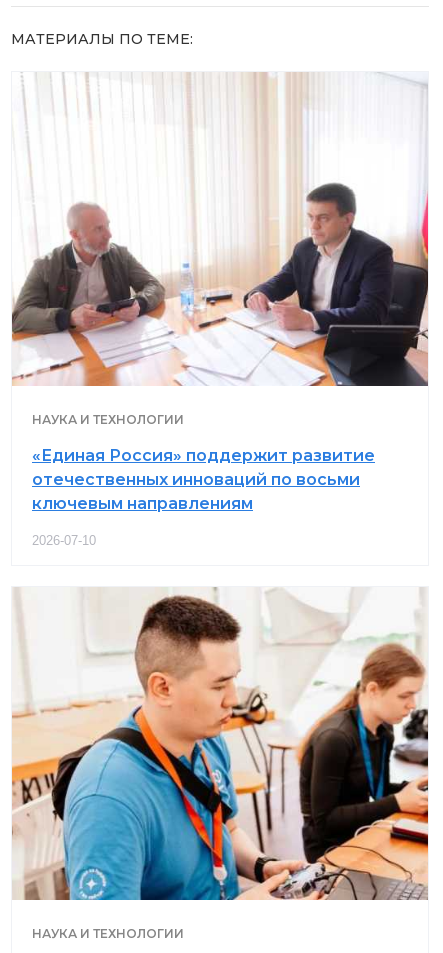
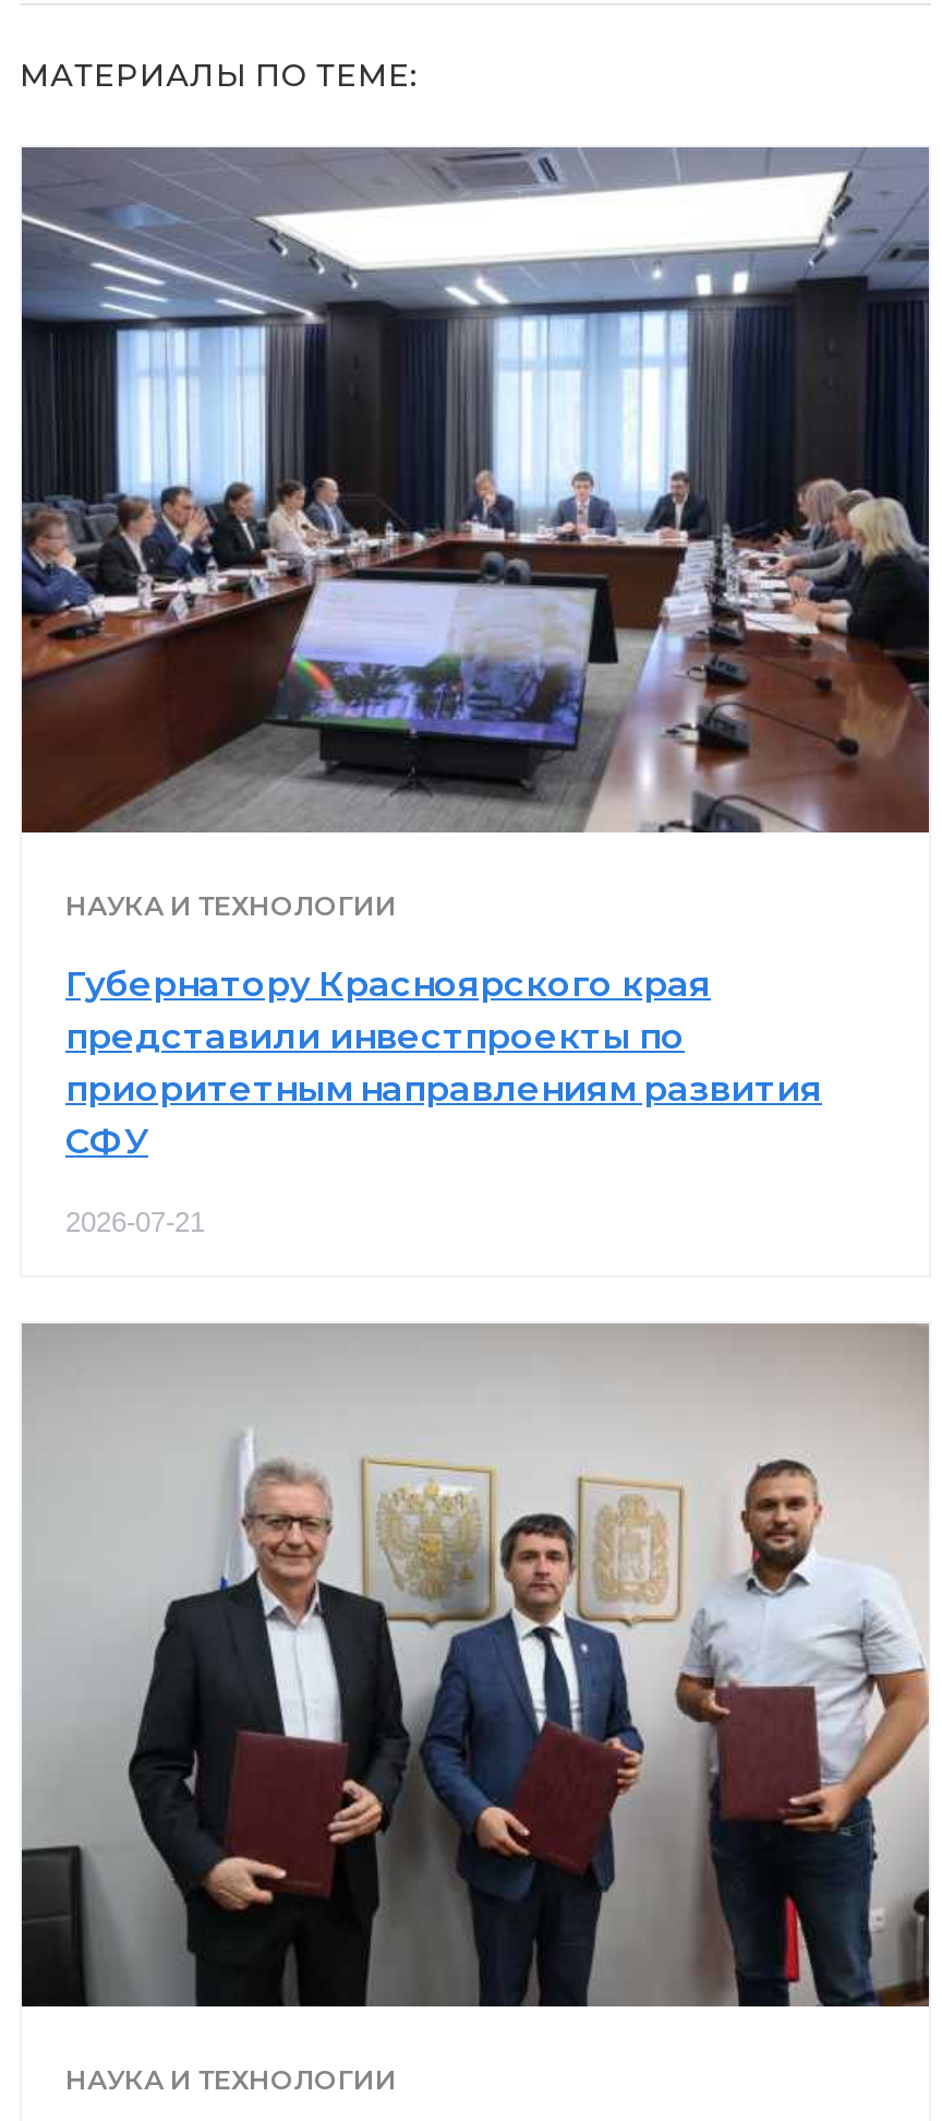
- [image]
+ [image]

- «Единая Россия» поддержит развитие
- отечественных инноваций по восьми
- ключевым направлениям
+ Губернатору Красноярского края
+ представили инвестпроекты по
+ приоритетным направлениям развития
+ СФУ

- 2026-07-10
+ 2026-07-21

- [image]
+ [image]
